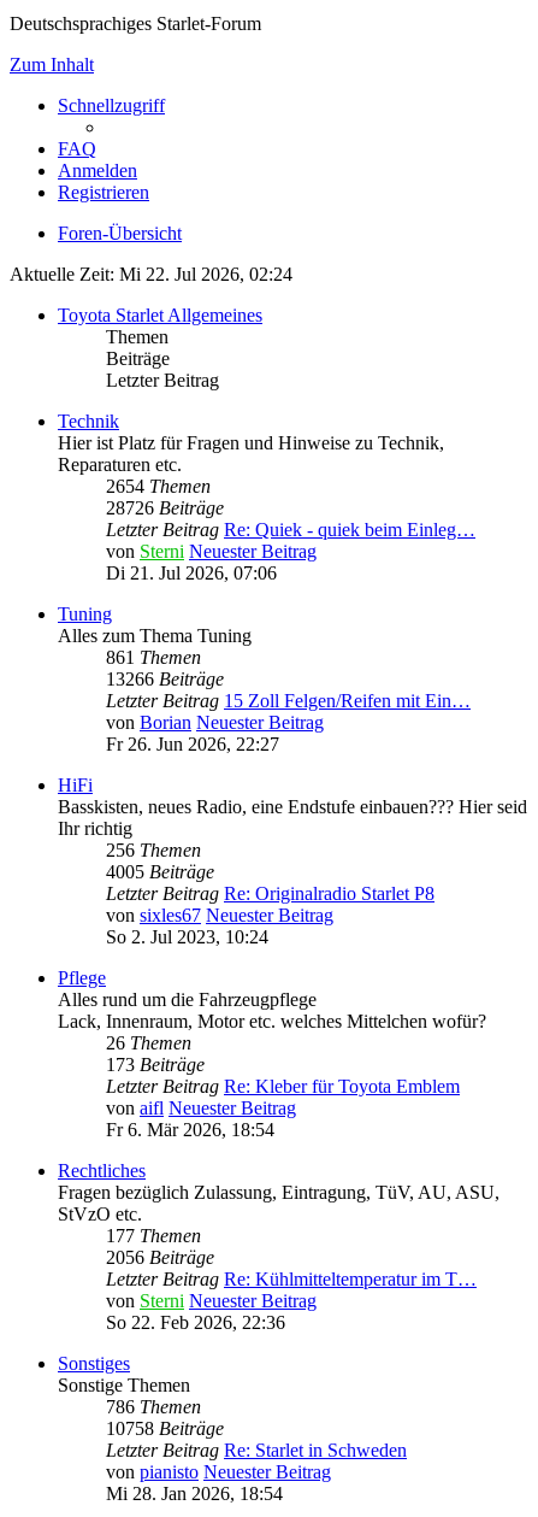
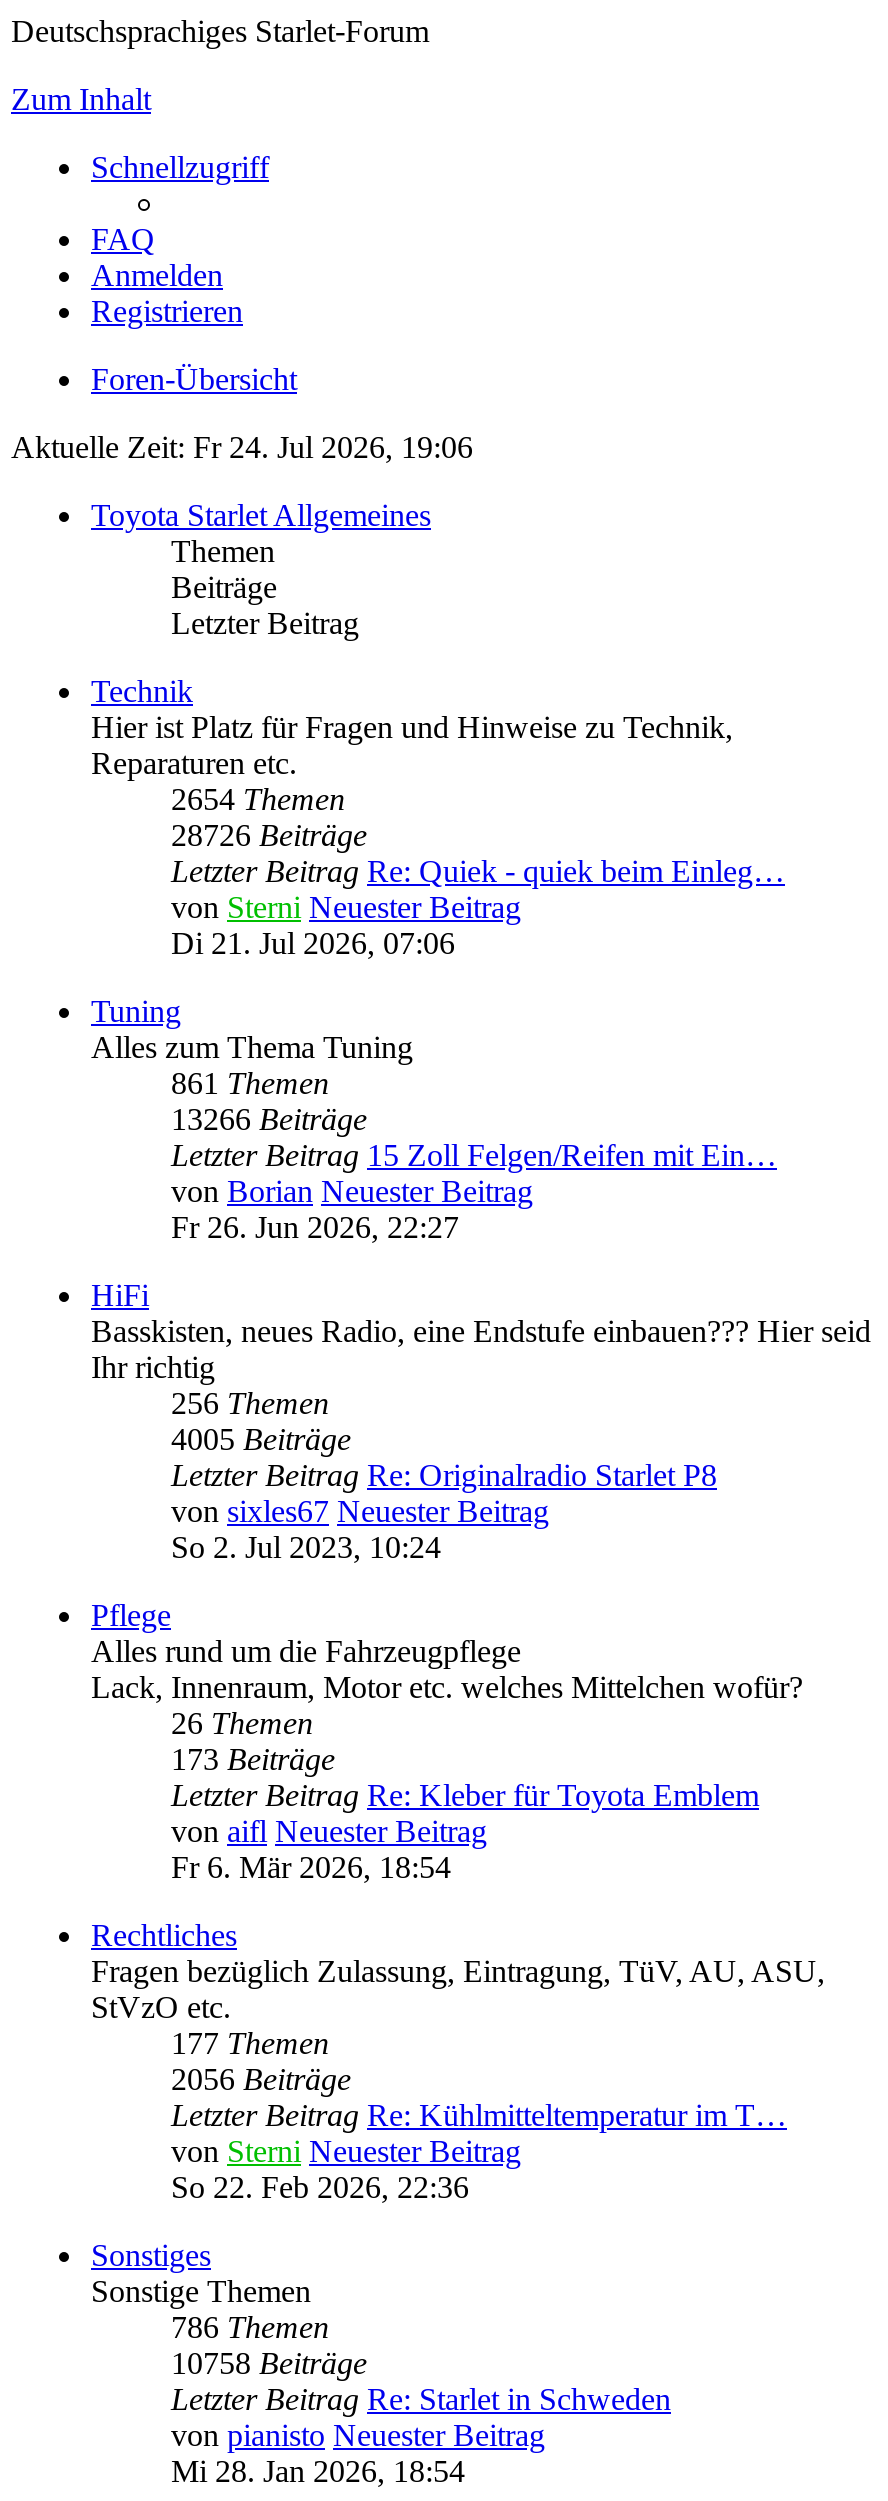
- Aktuelle Zeit: Mi 22. Jul 2026, 02:24
+ Aktuelle Zeit: Fr 24. Jul 2026, 19:06
